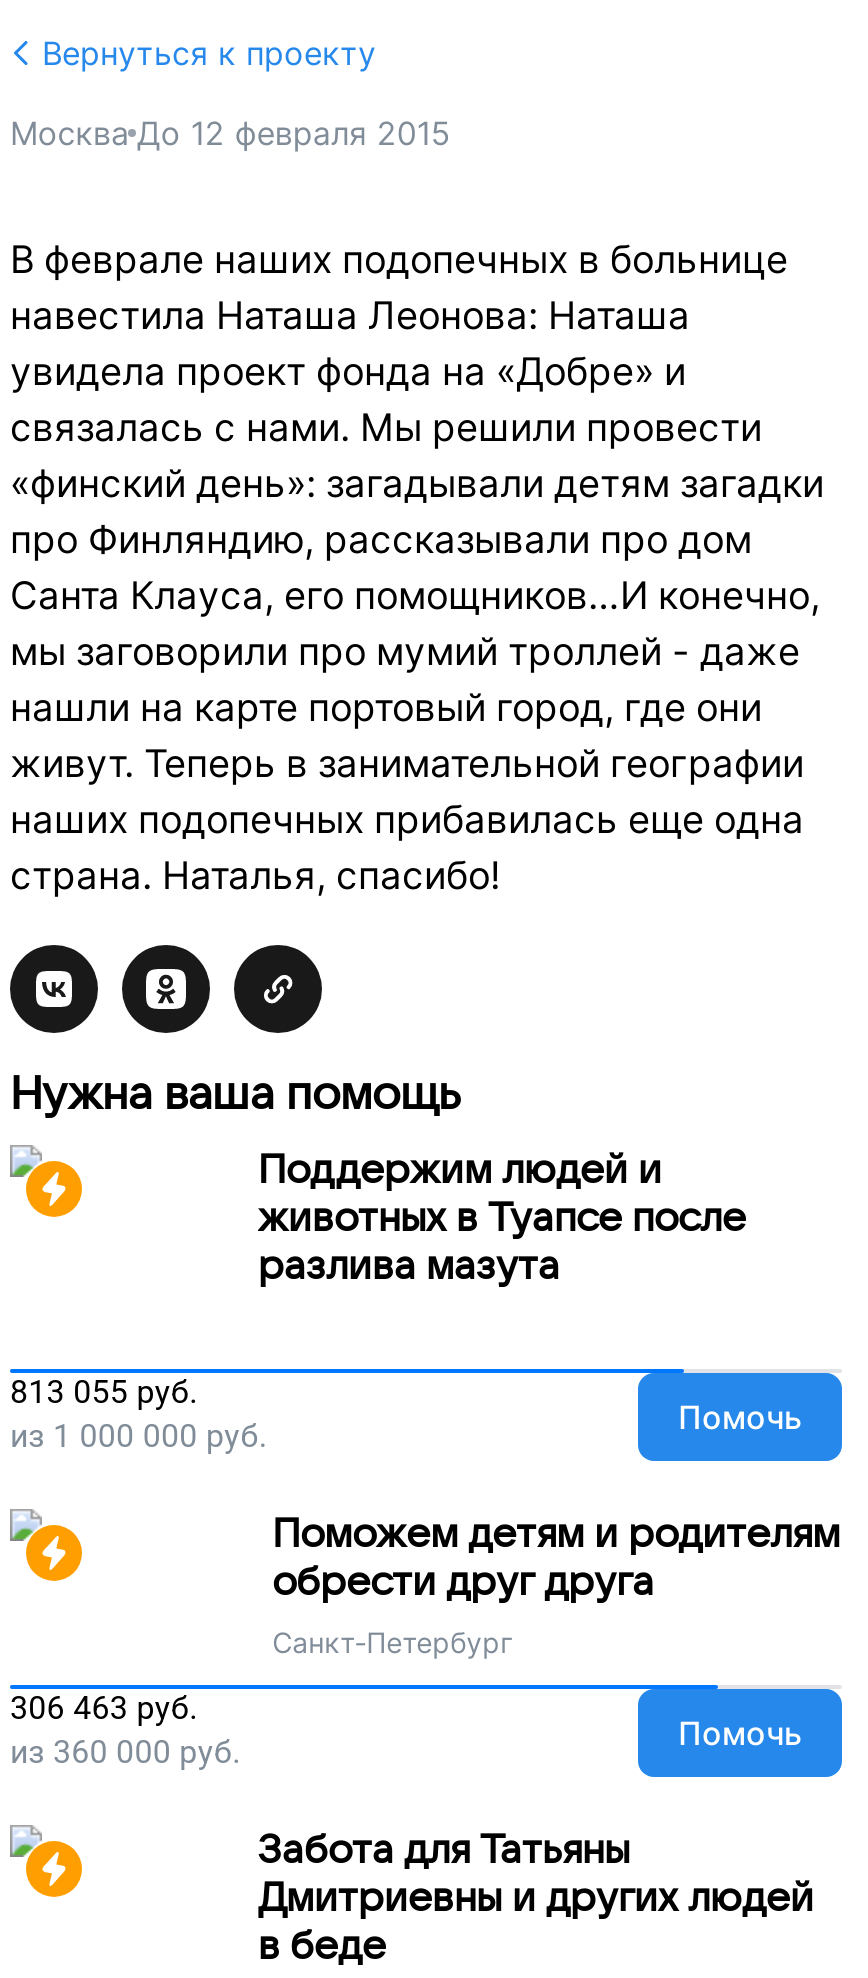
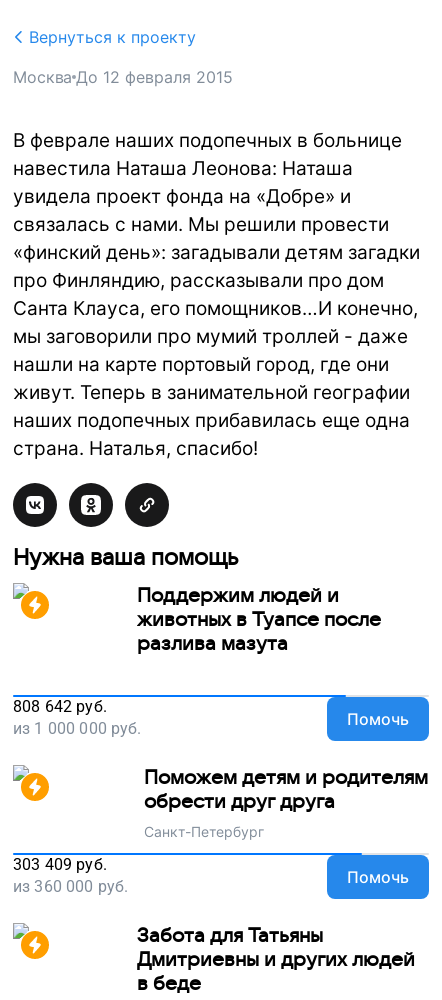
- 813 055 руб.
+ 808 642 руб.

- 306 463 руб.
+ 303 409 руб.
